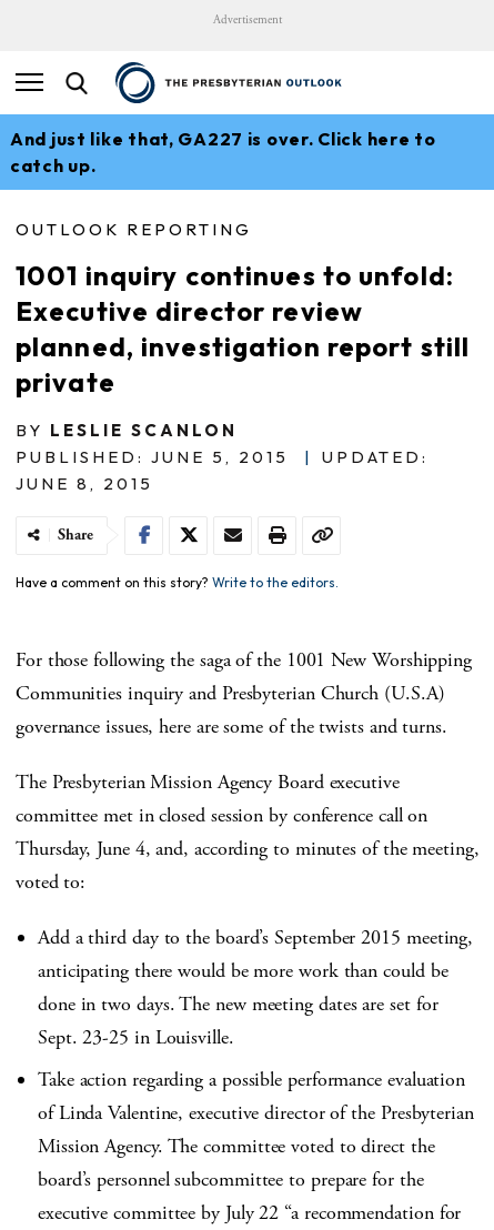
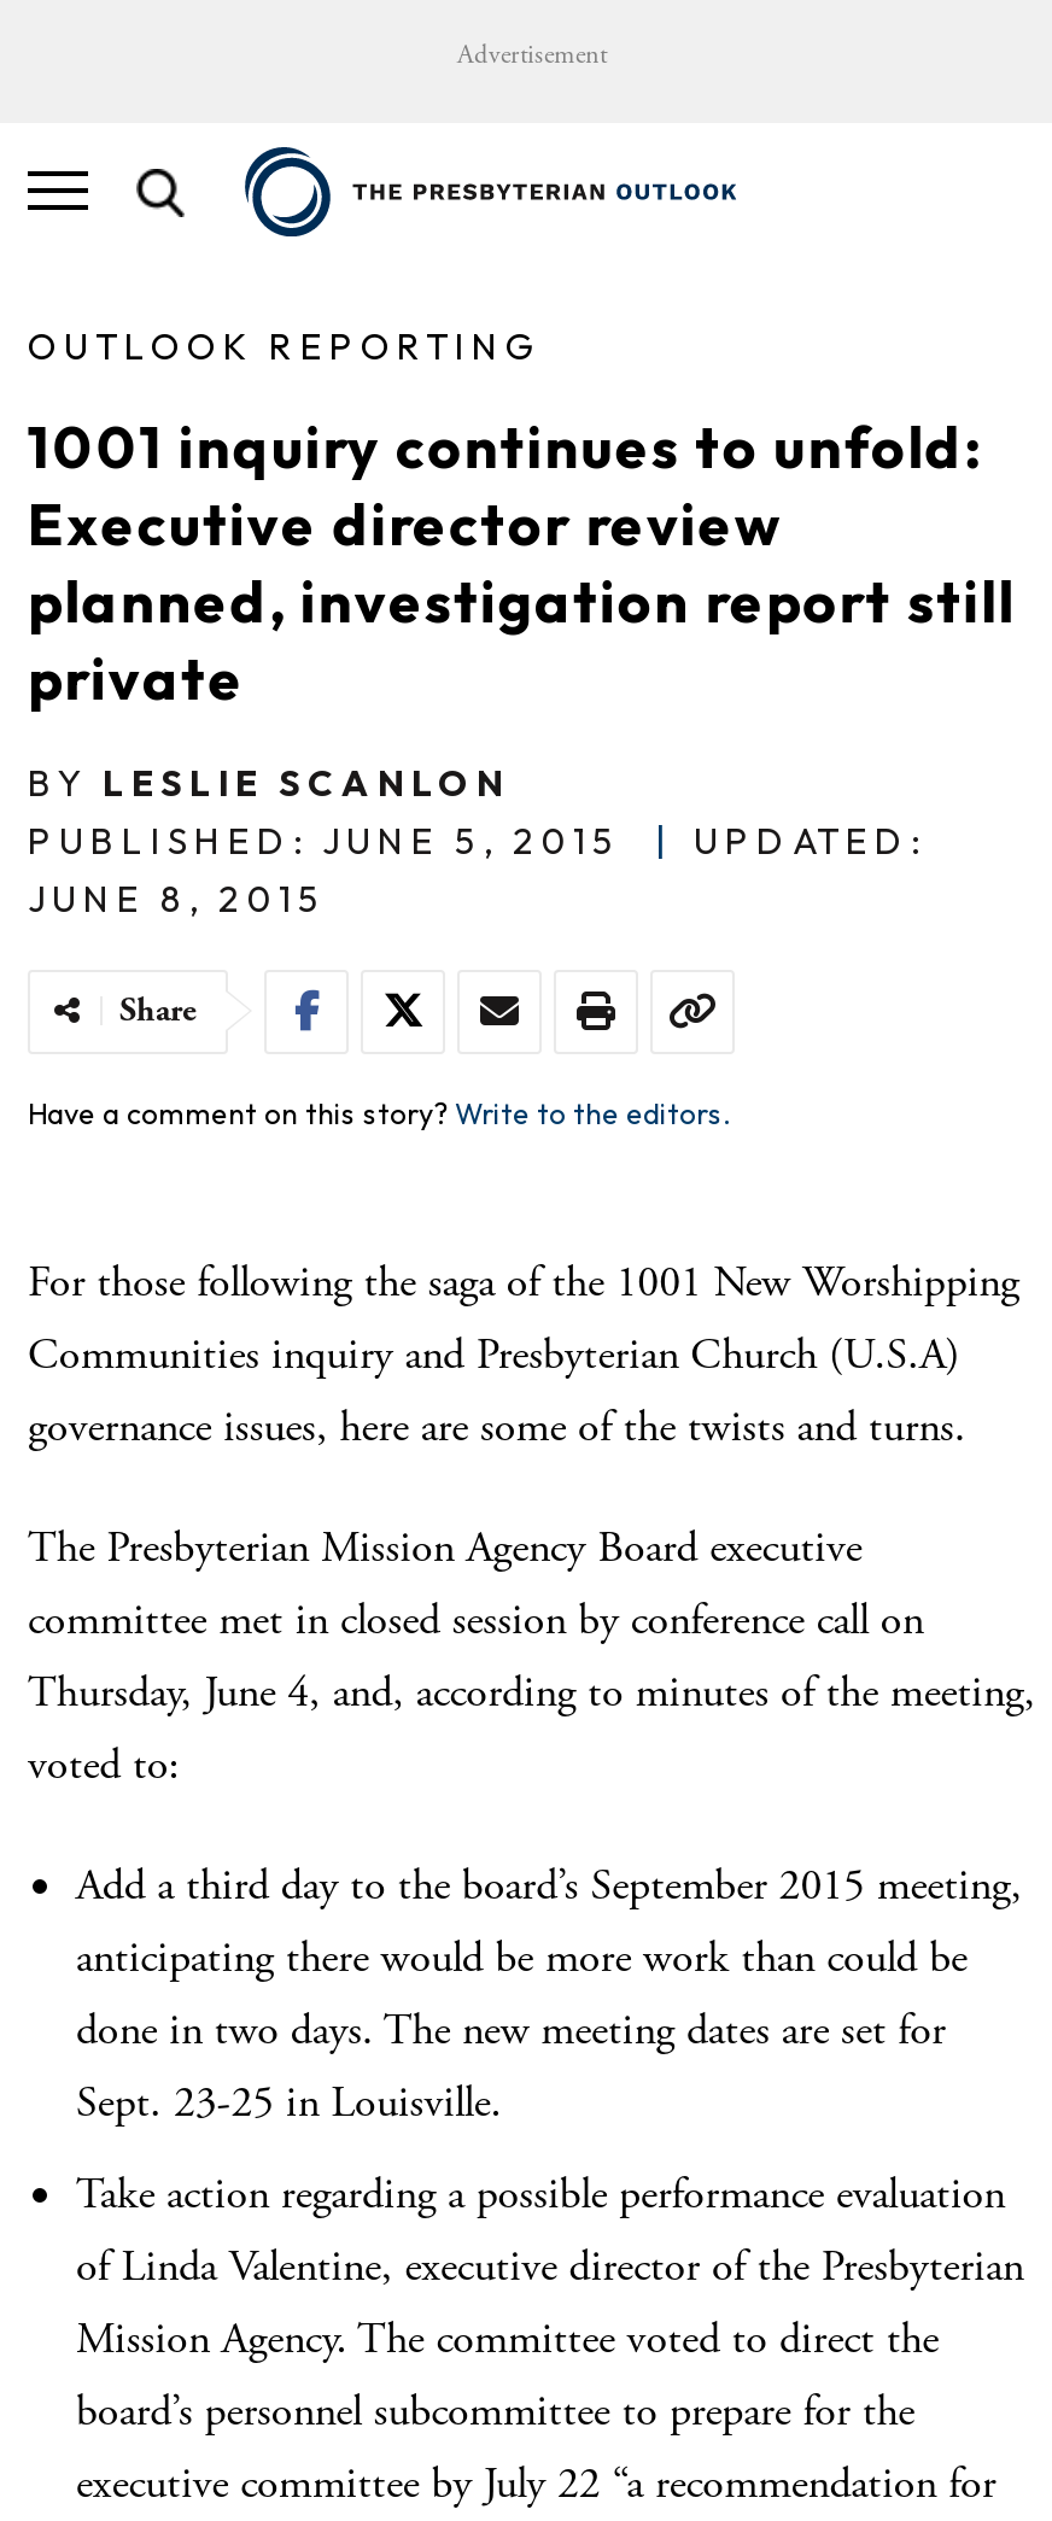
- And just like that, GA227 is over. Click here to
- catch up.
